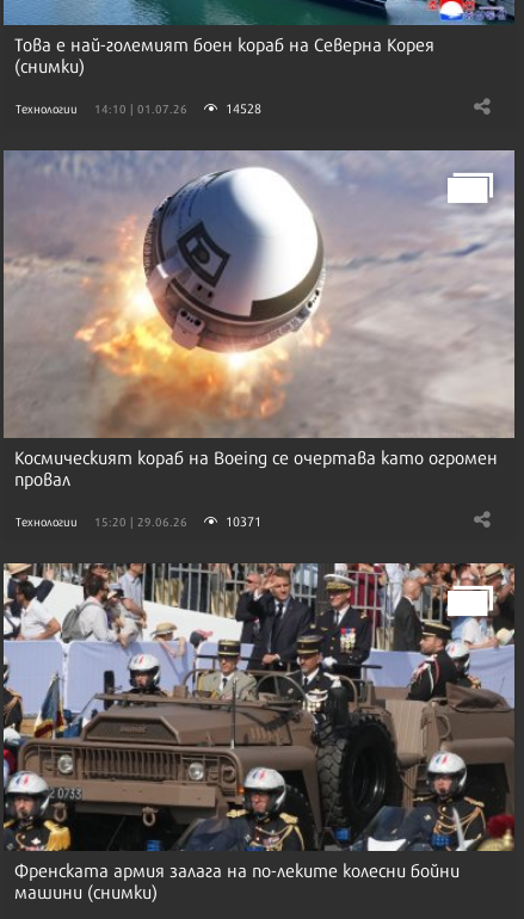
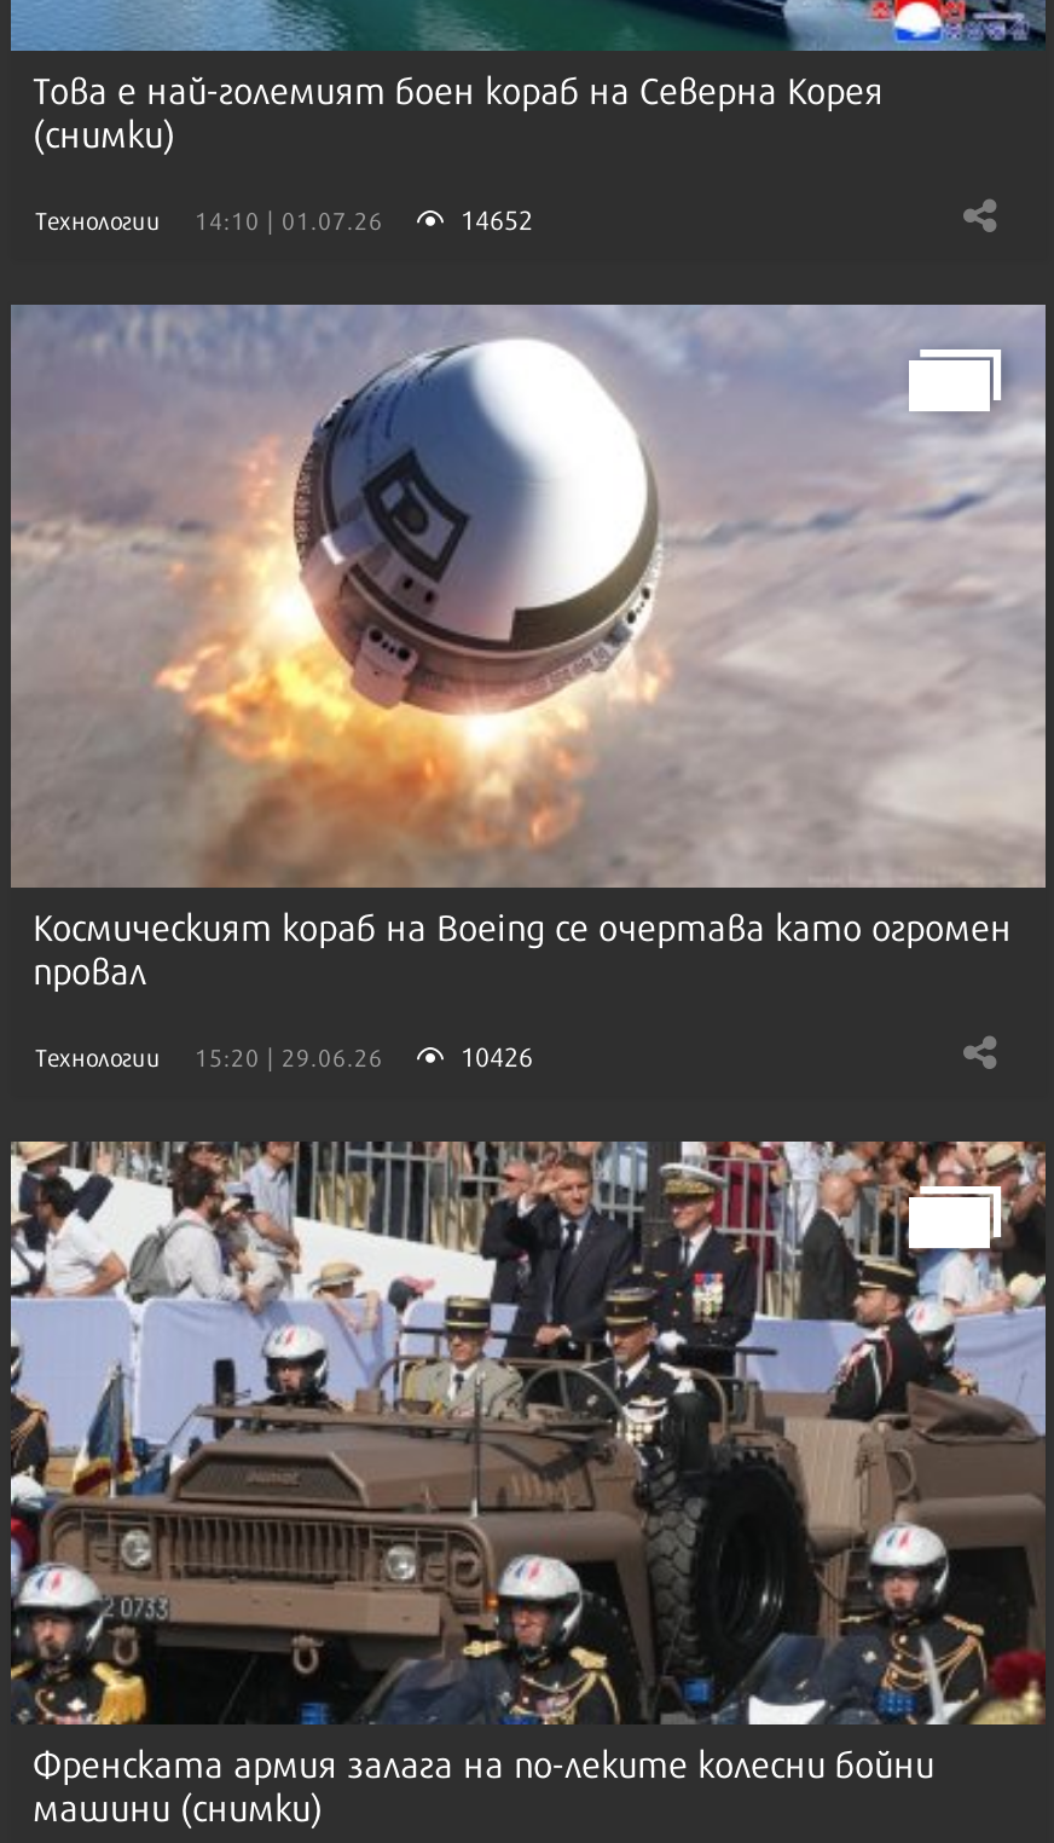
- 14528
+ 14652

- 10371
+ 10426
